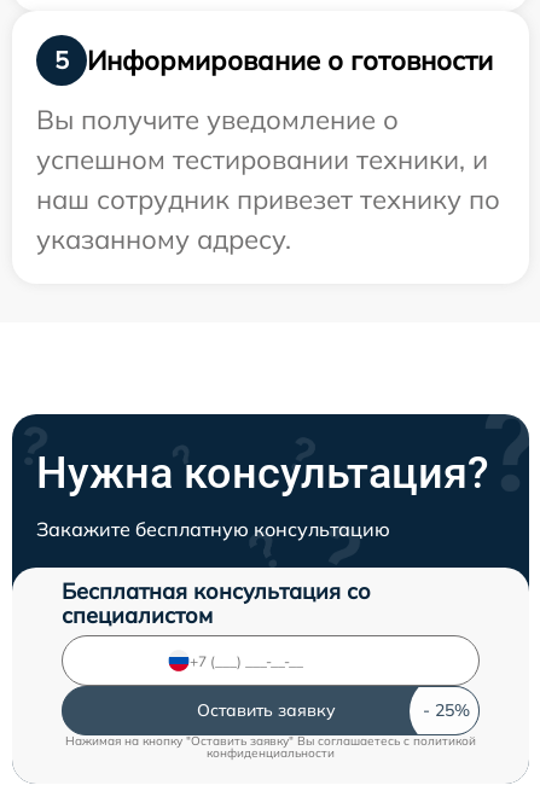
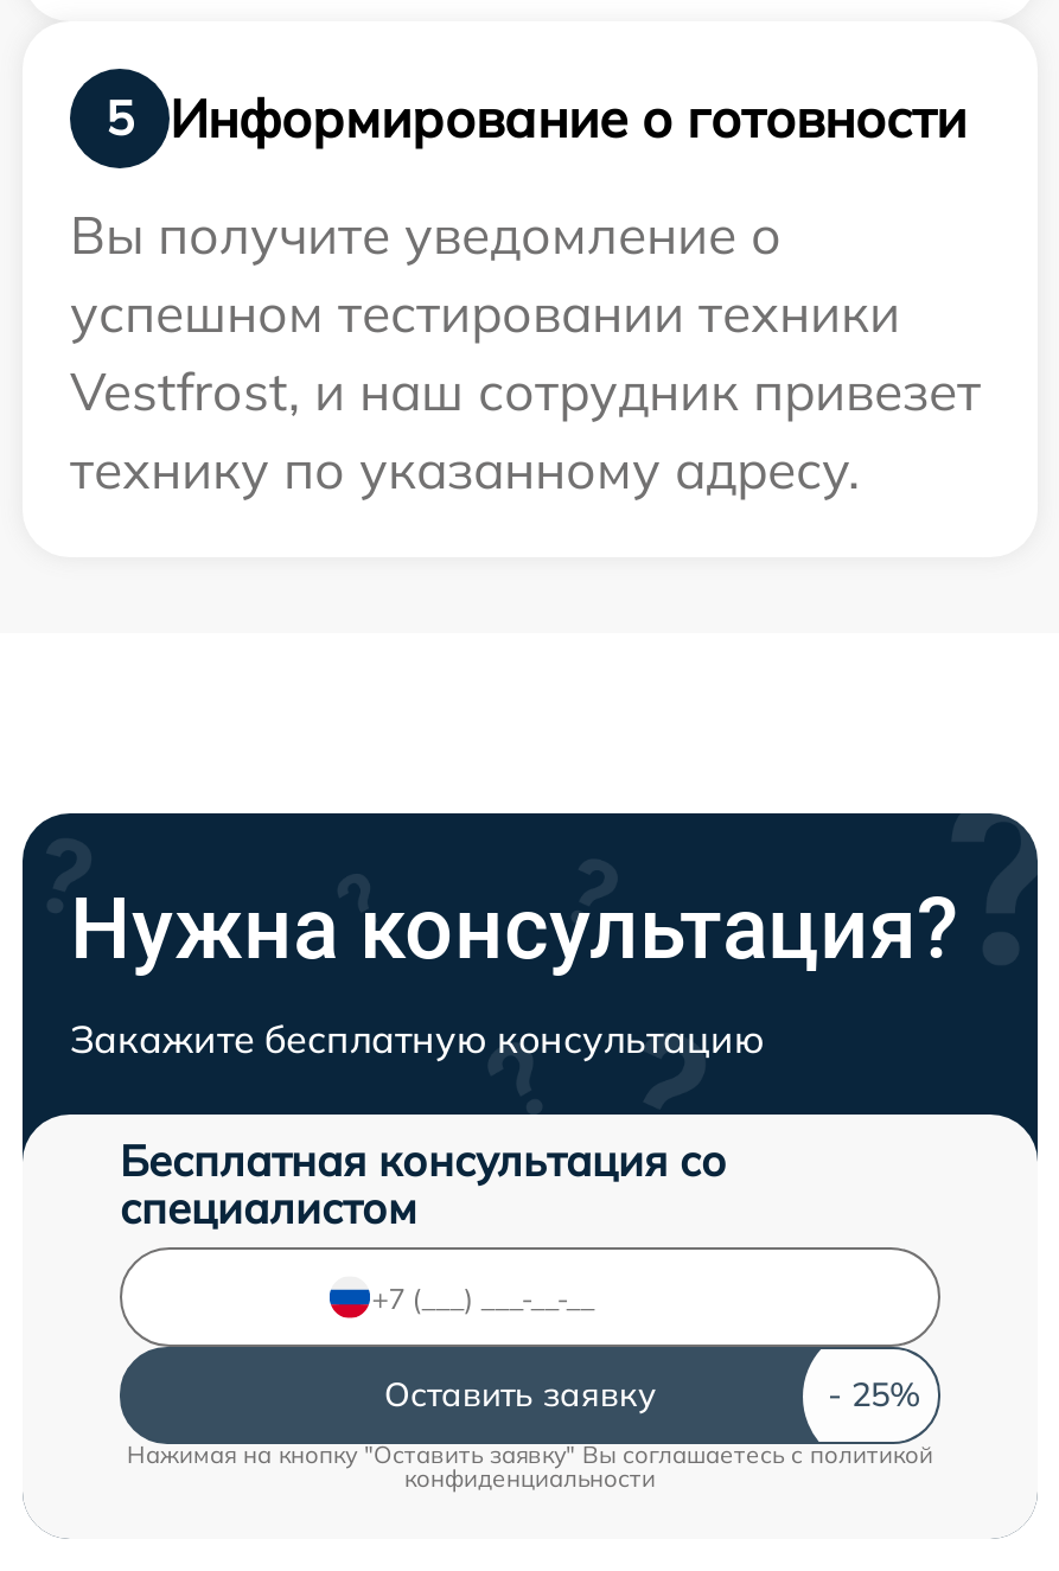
- успешном тестировании техники, и
- наш сотрудник привезет технику по
- указанному адресу.
+ успешном тестировании техники
+ Vestfrost, и наш сотрудник привезет
+ технику по указанному адресу.
